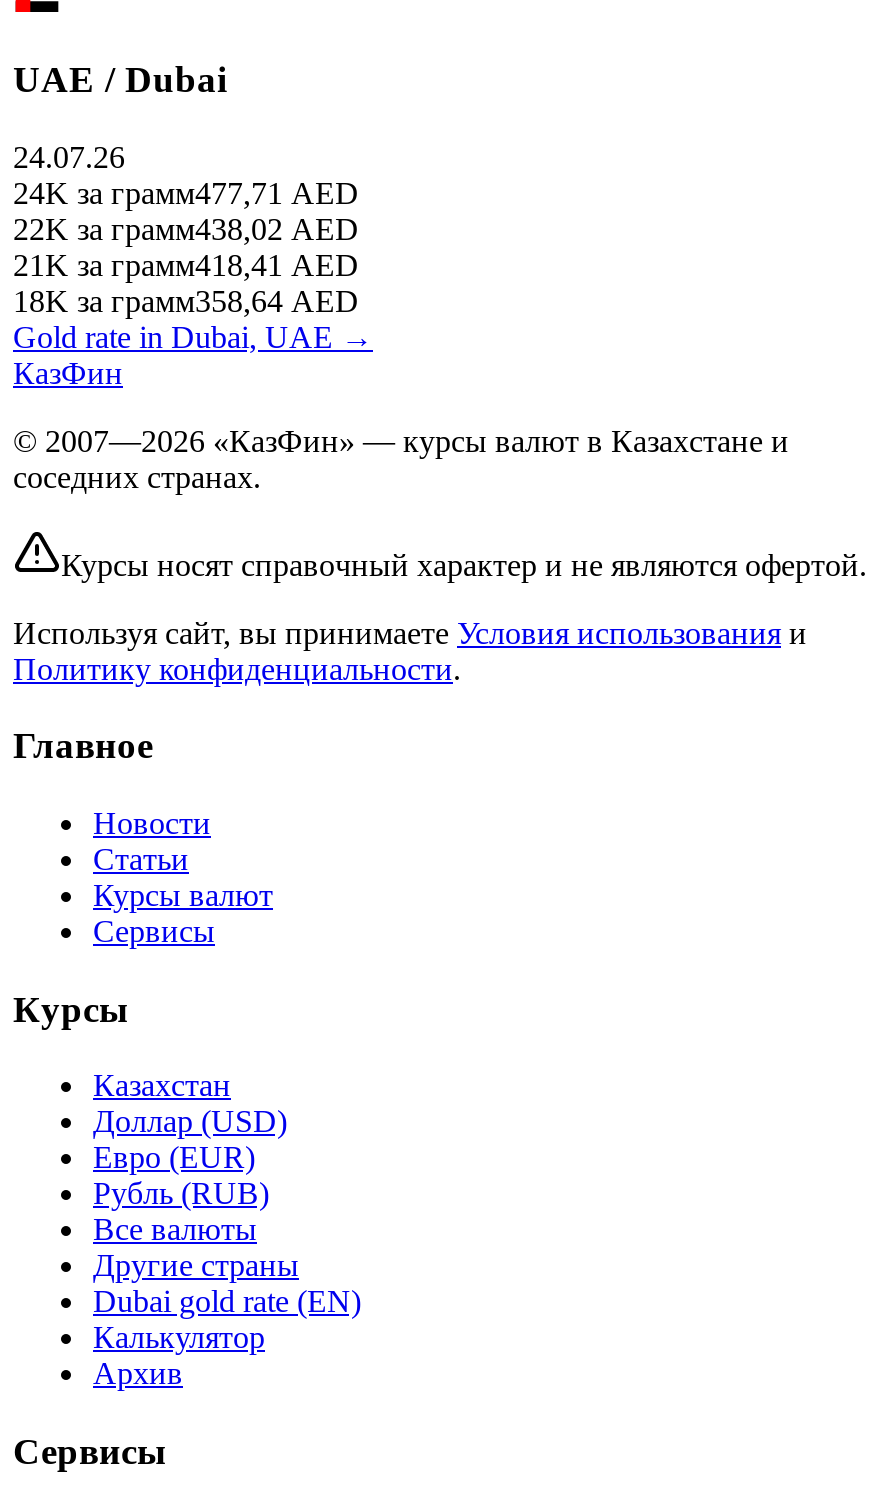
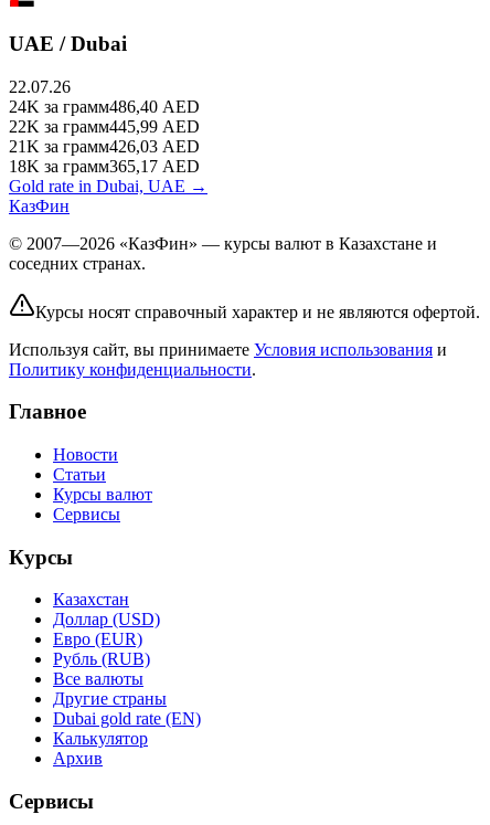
- 24.07.26
+ 22.07.26

- 24K за грамм477,71 AED
+ 24K за грамм486,40 AED

- 22K за грамм438,02 AED
+ 22K за грамм445,99 AED

- 21K за грамм418,41 AED
+ 21K за грамм426,03 AED

- 18K за грамм358,64 AED
+ 18K за грамм365,17 AED
